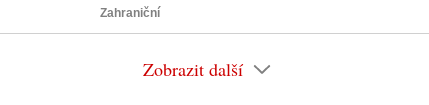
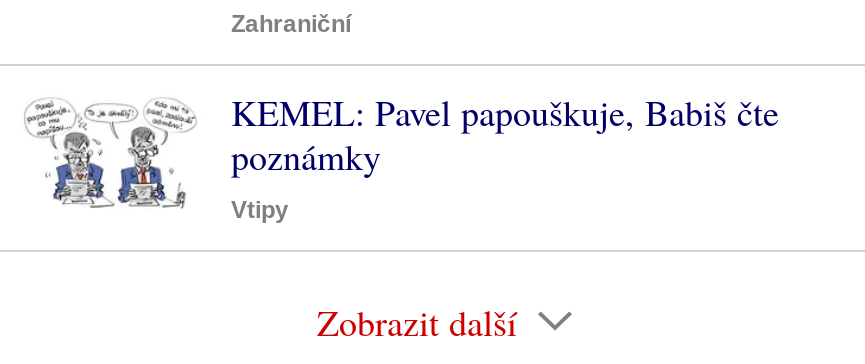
+ [image]
+ KEMEL: Pavel papouškuje, Babiš čte
+ poznámky
+ Vtipy
